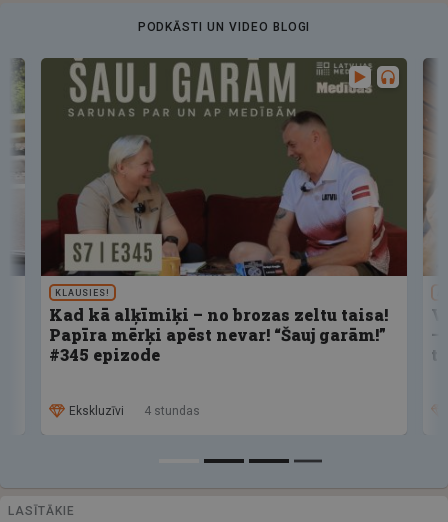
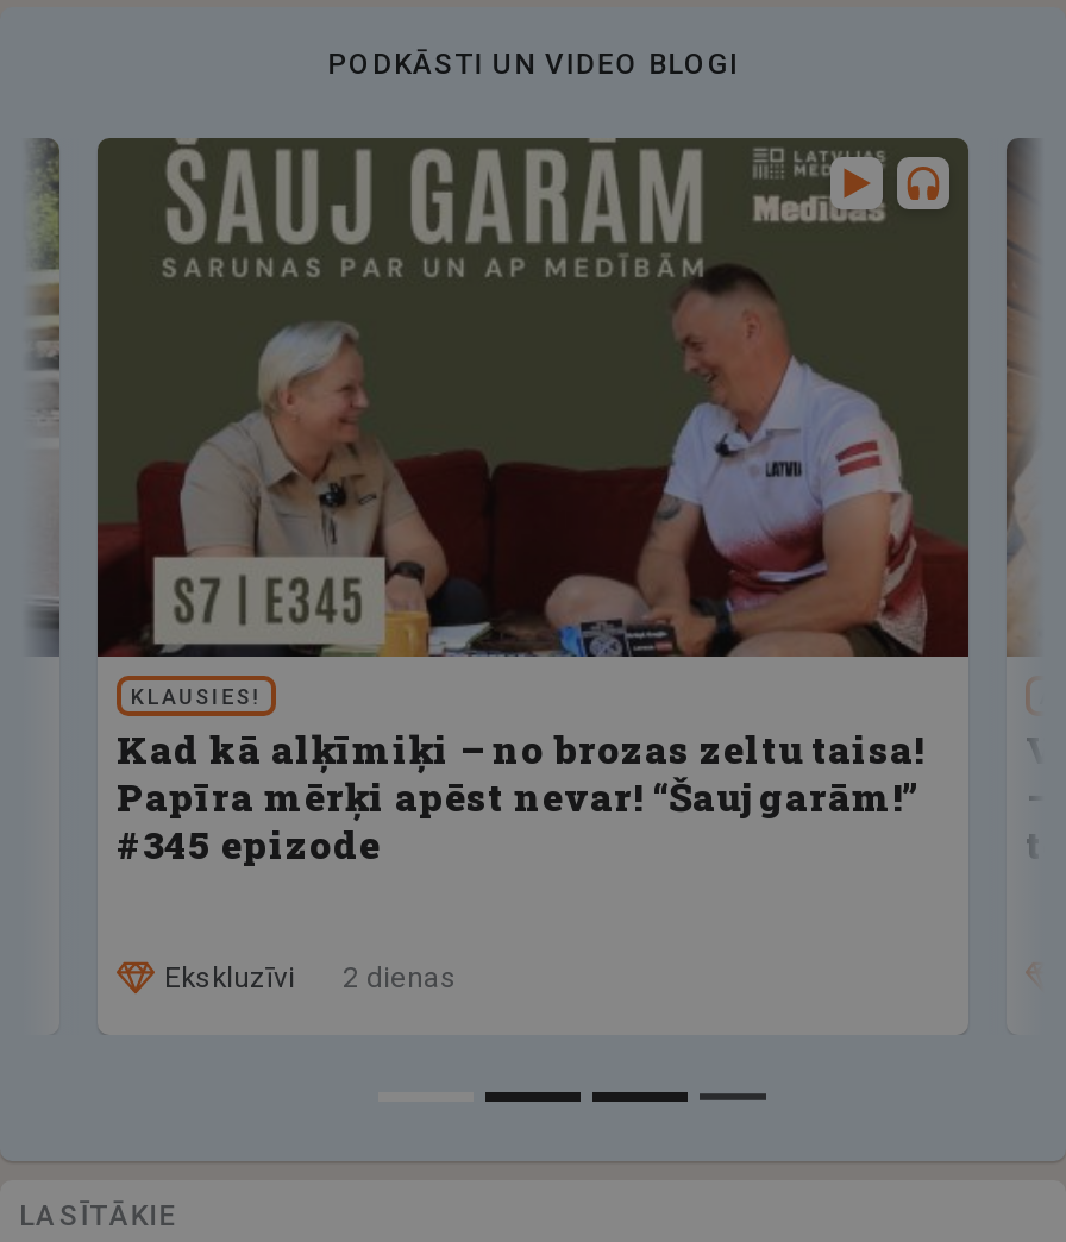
- Ekskluzīvi 4 stundas
+ Ekskluzīvi 2 dienas
